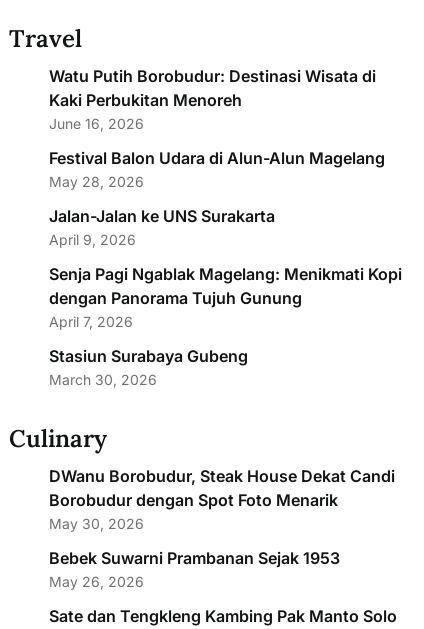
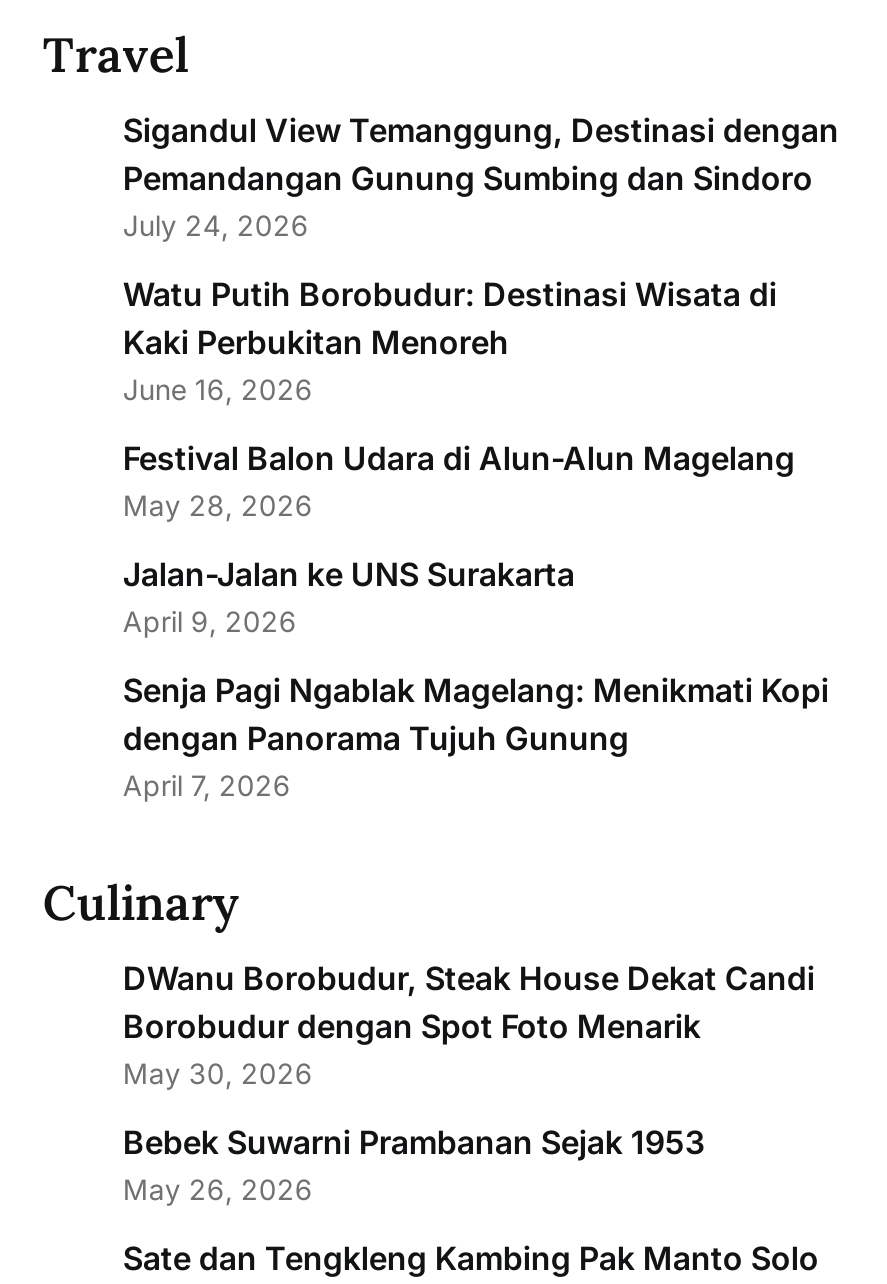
+ Sigandul View Temanggung, Destinasi dengan
+ Pemandangan Gunung Sumbing dan Sindoro
+ July 24, 2026

moved down: Watu Putih Borobudur: Destinasi Wisata di | Kaki Perbukitan Menoreh | June 16, 2026 | ... | dengan Panorama Tujuh Gunung | April 7, 2026

- Stasiun Surabaya Gubeng
- March 30, 2026
